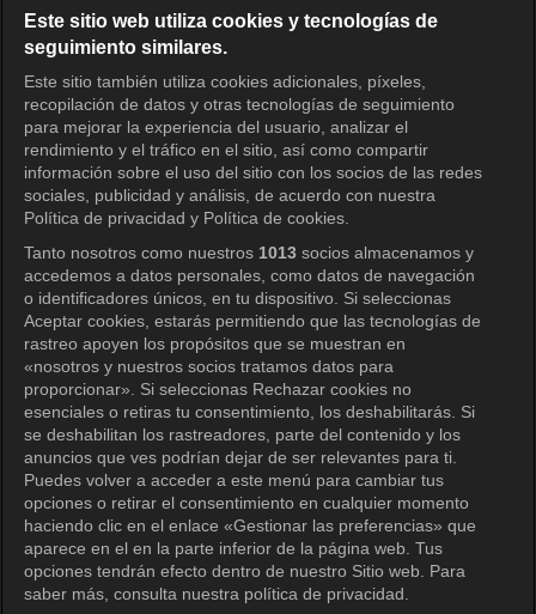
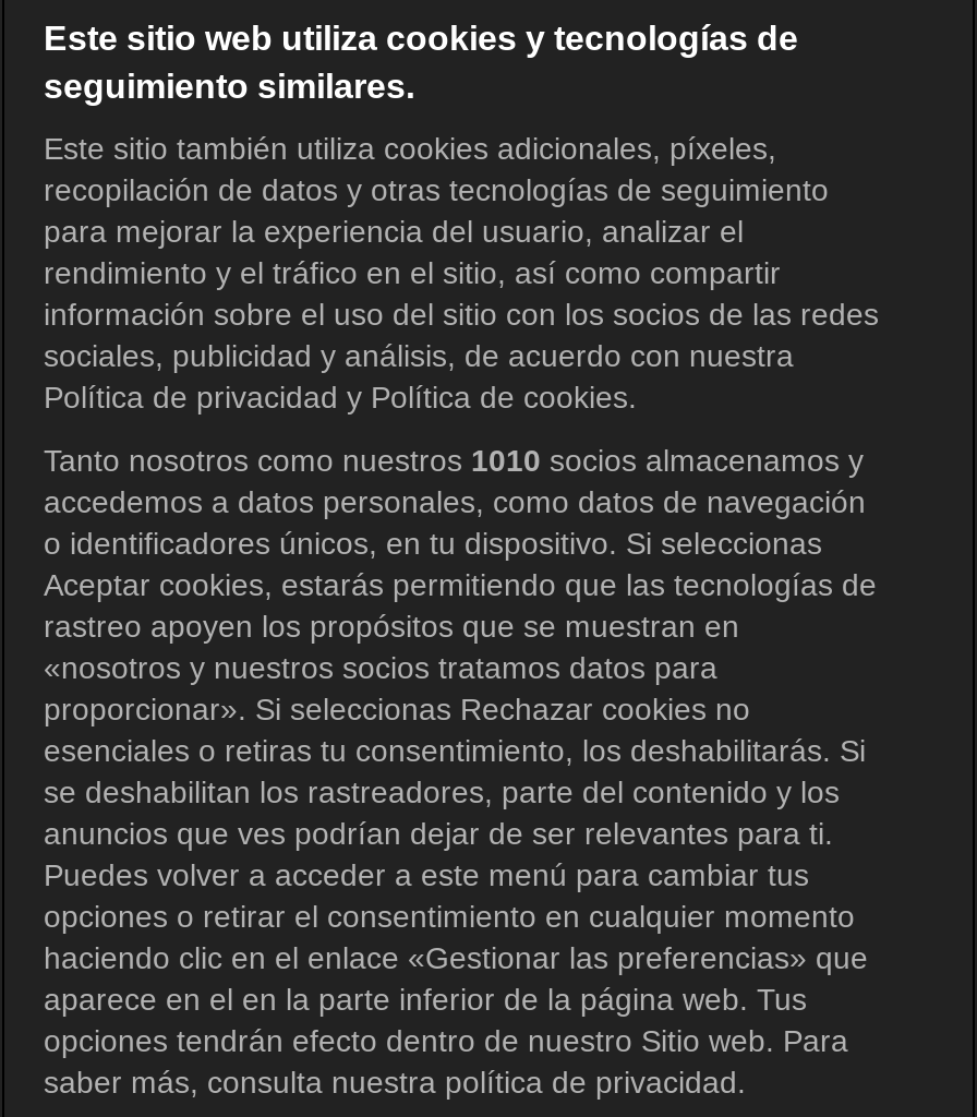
- Tanto nosotros como nuestros 1013 socios almacenamos y
+ Tanto nosotros como nuestros 1010 socios almacenamos y
